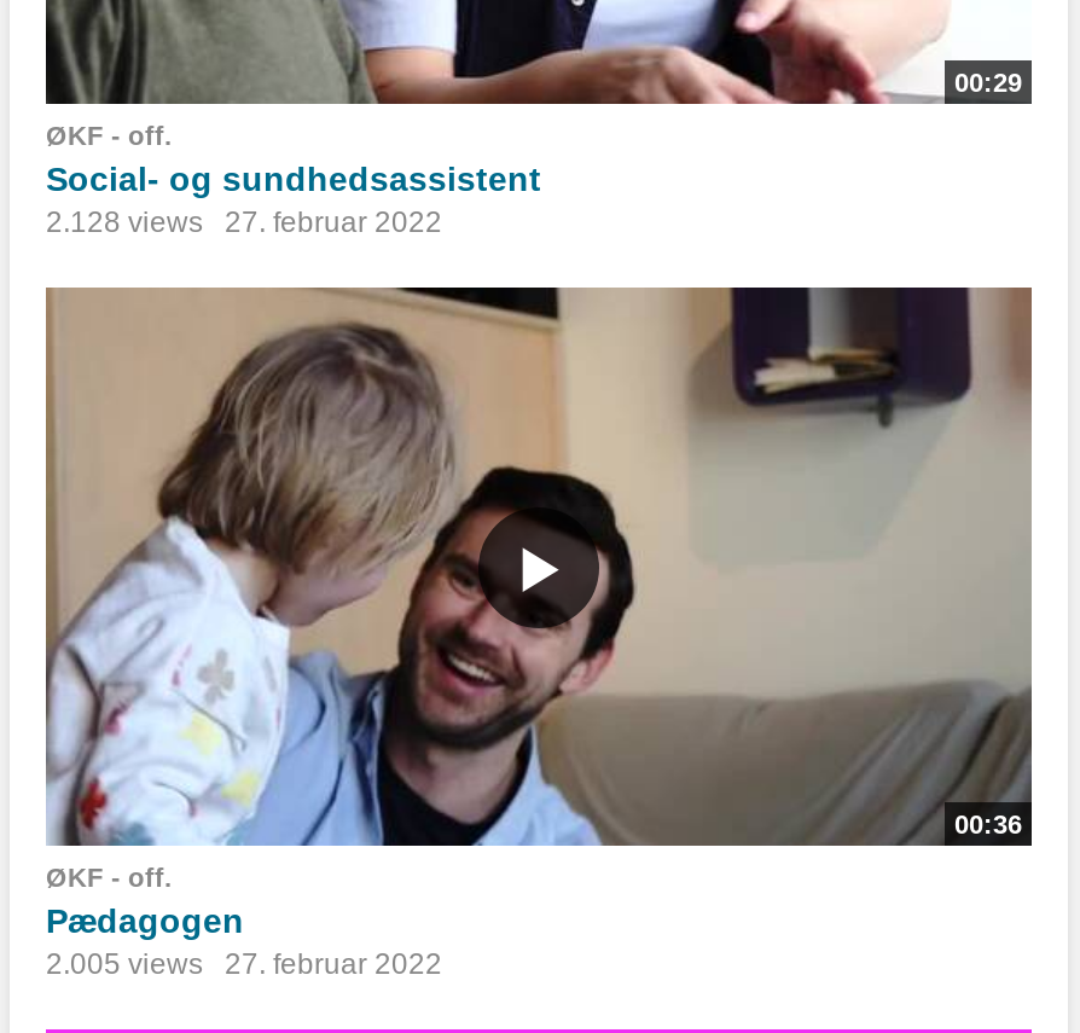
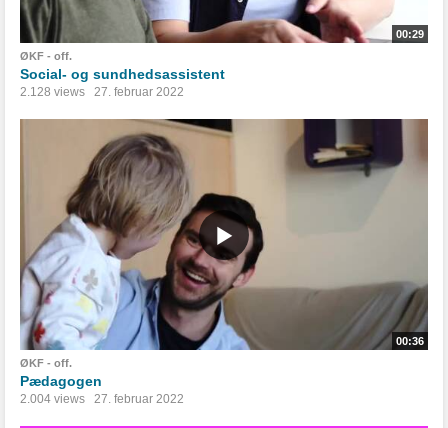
- 2.005 views 27. februar 2022
+ 2.004 views 27. februar 2022
